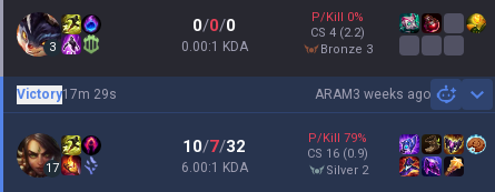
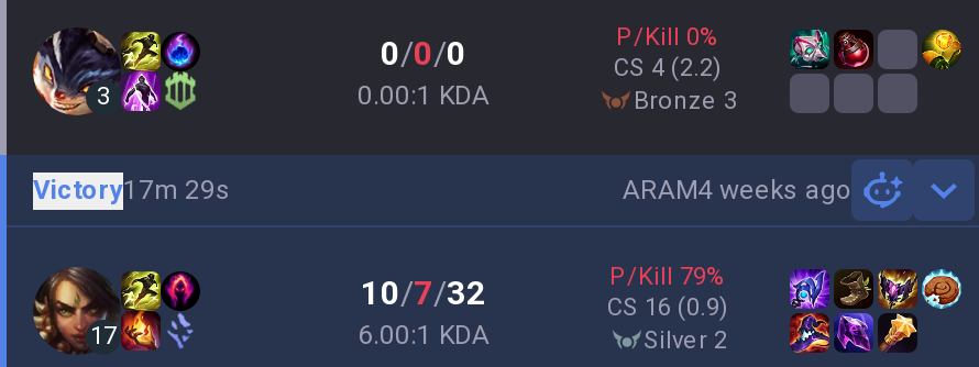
- ARAM3 weeks ago
+ ARAM4 weeks ago
